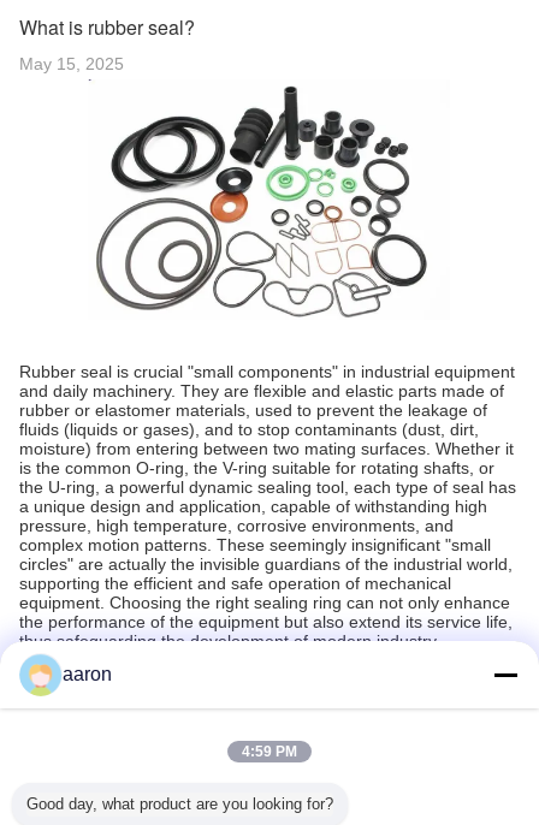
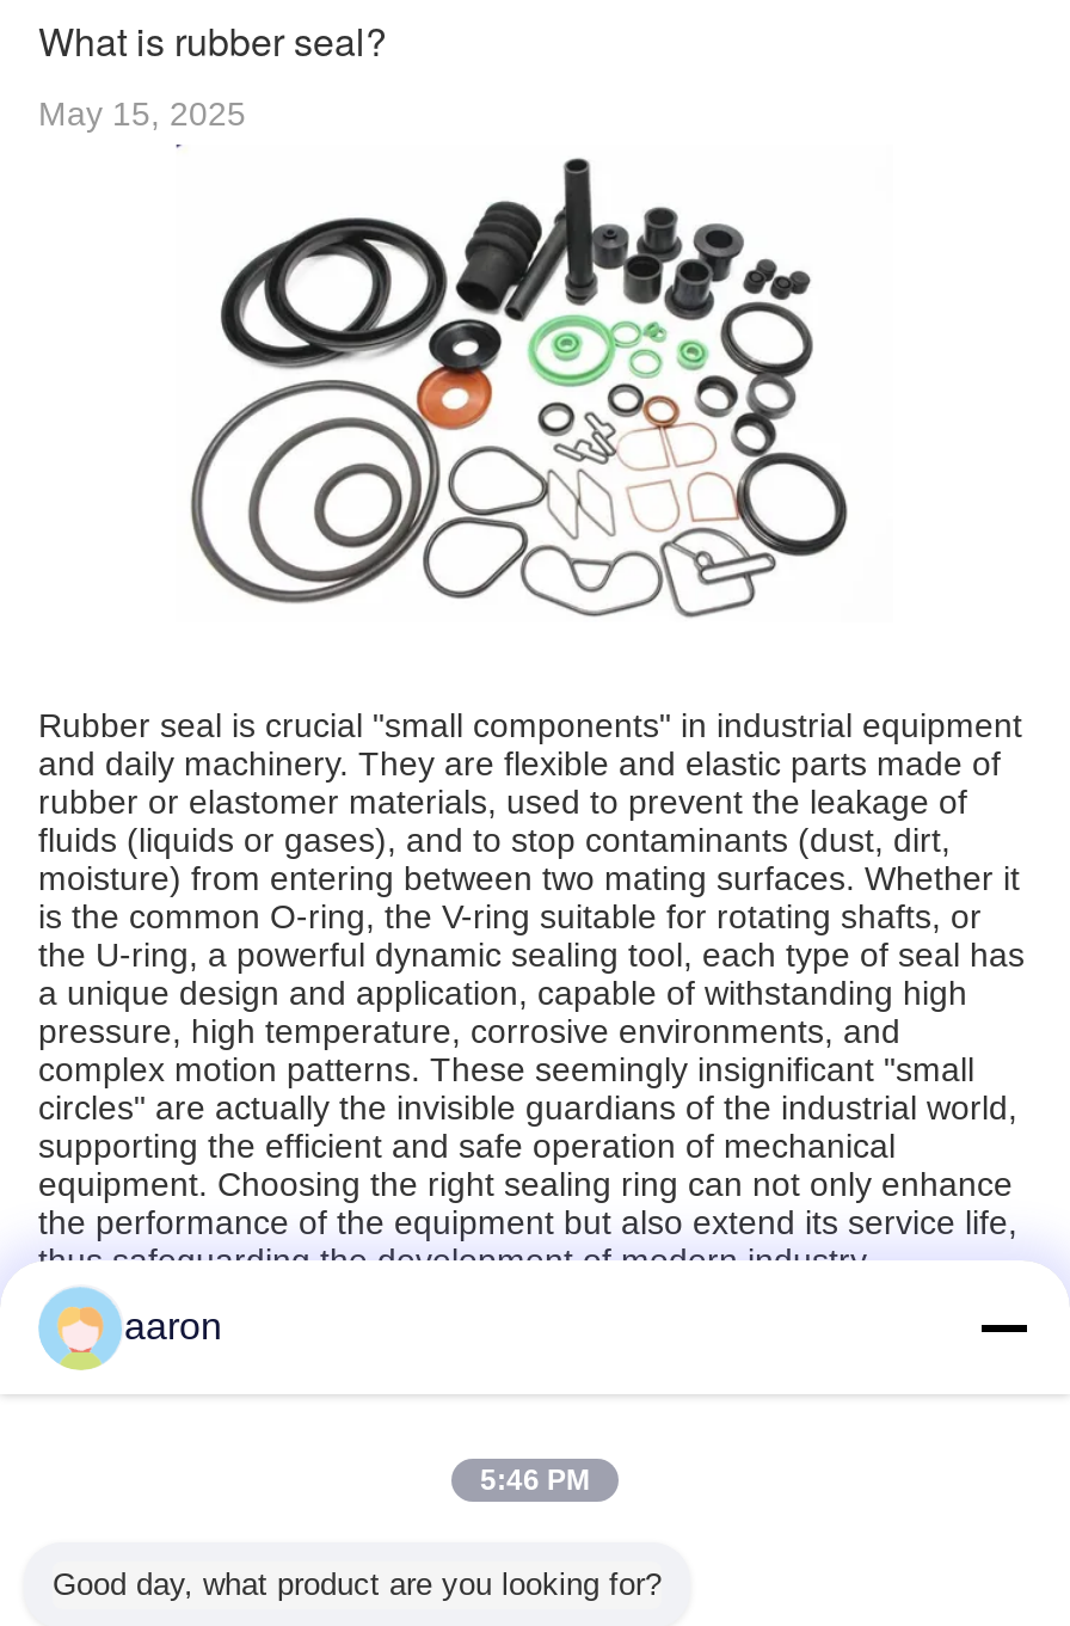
- 4:59 PM
+ 5:46 PM
